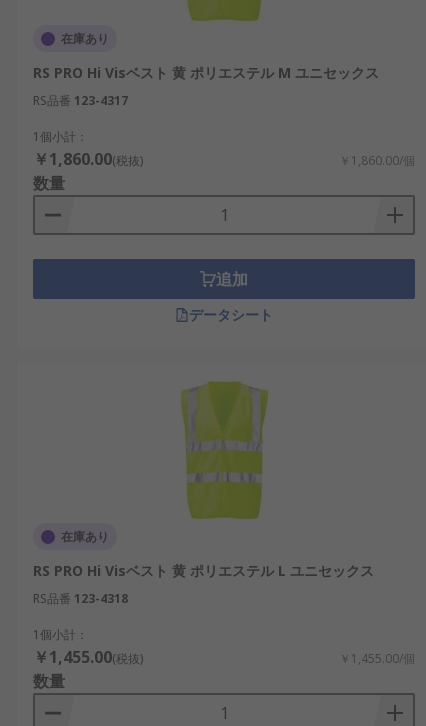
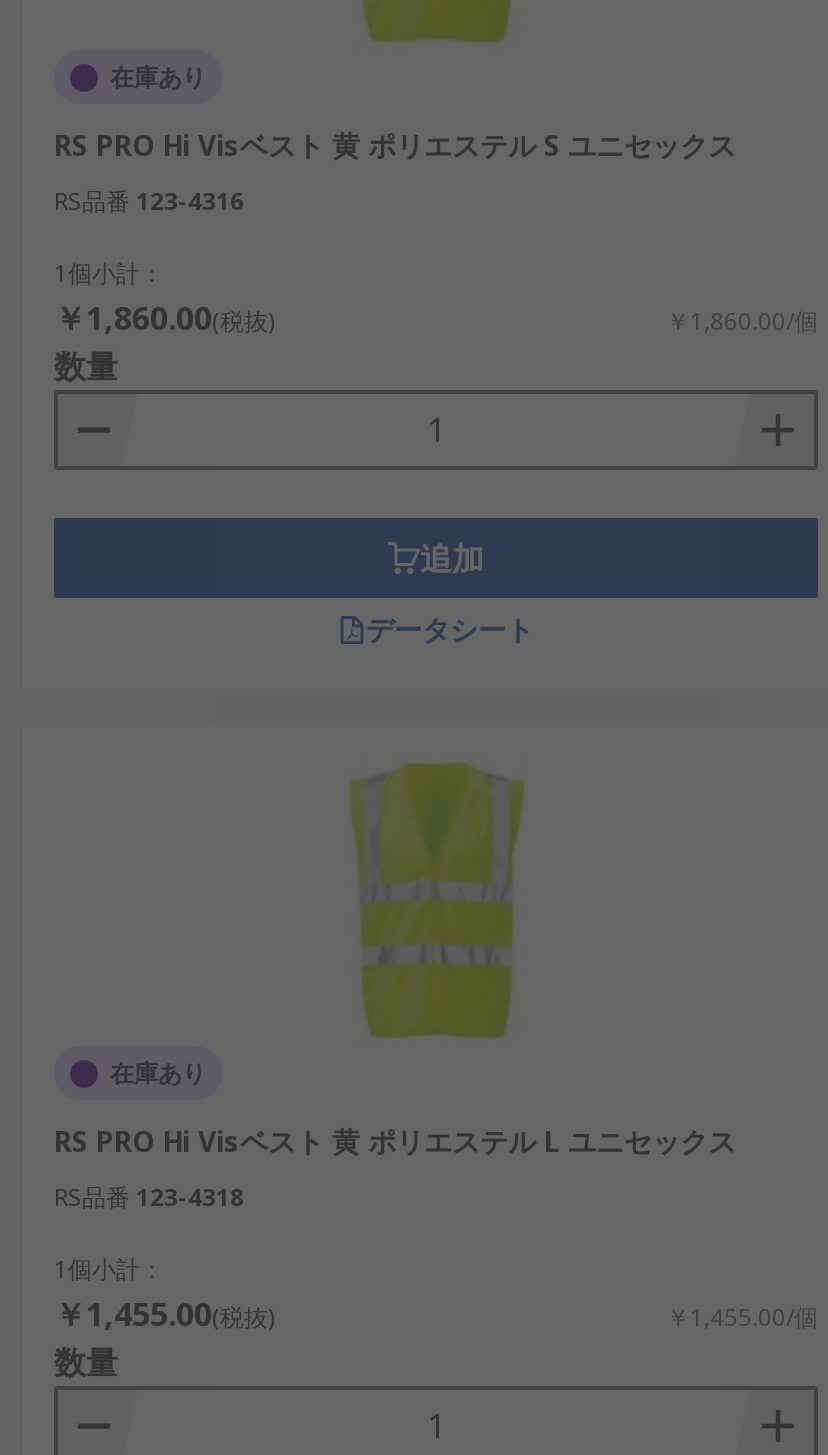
- RS PRO Hi Visベスト 黄 ポリエステル M ユニセックス
+ RS PRO Hi Visベスト 黄 ポリエステル S ユニセックス

- RS品番 123-4317
+ RS品番 123-4316
